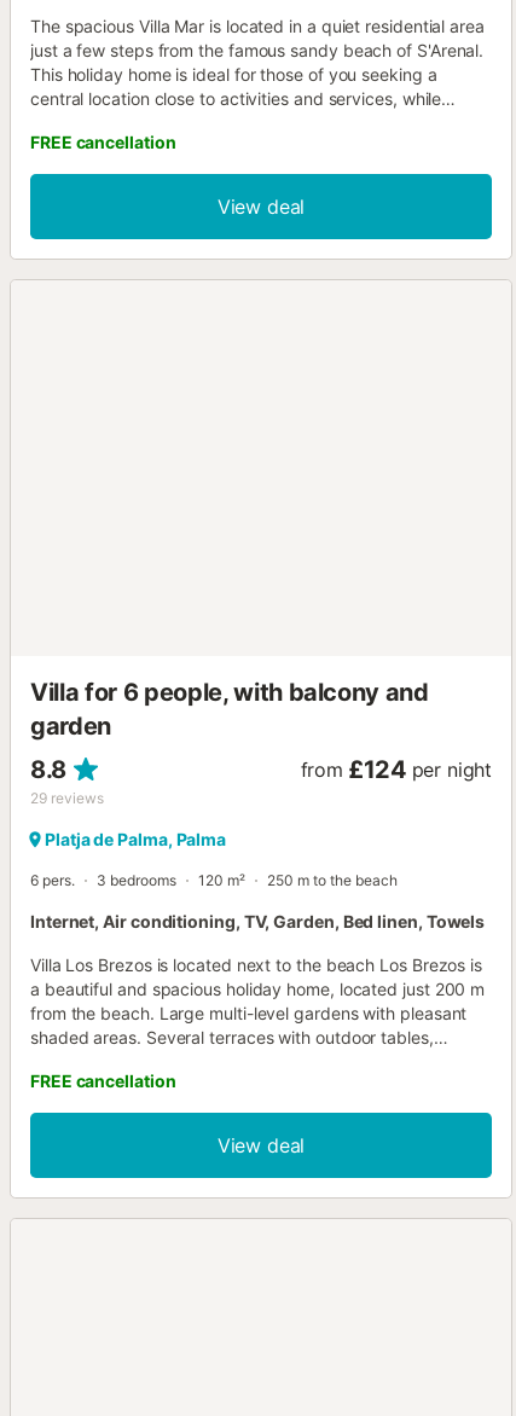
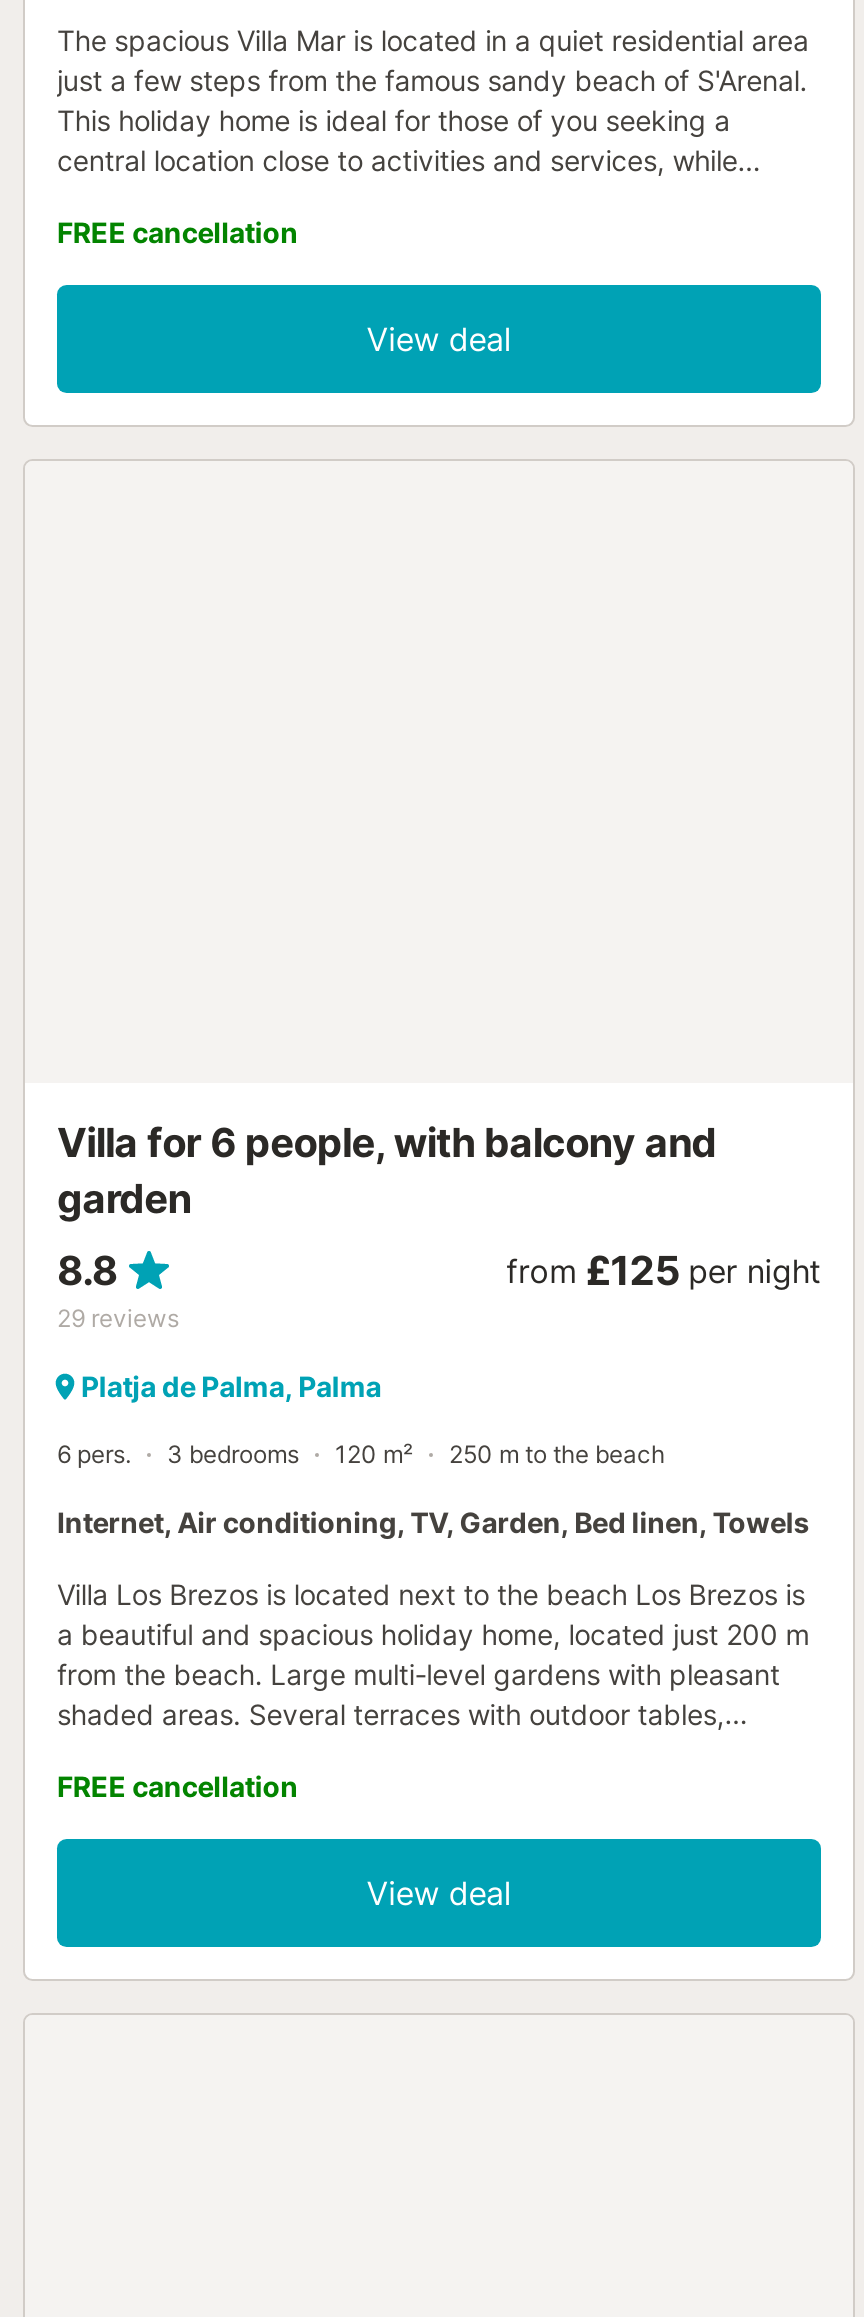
- from £124 per night
+ from £125 per night
